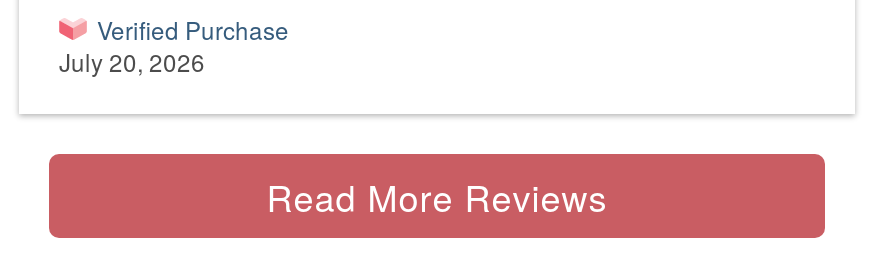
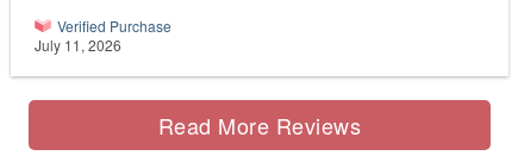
- July 20, 2026
+ July 11, 2026
